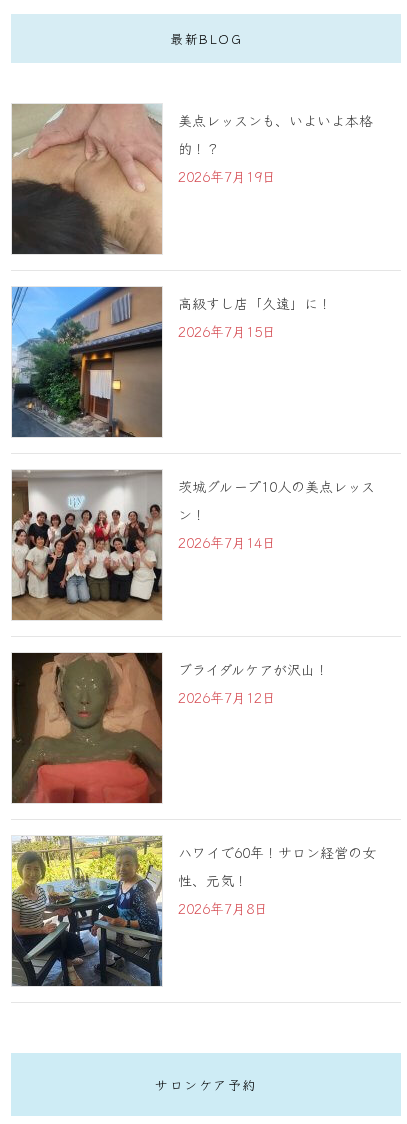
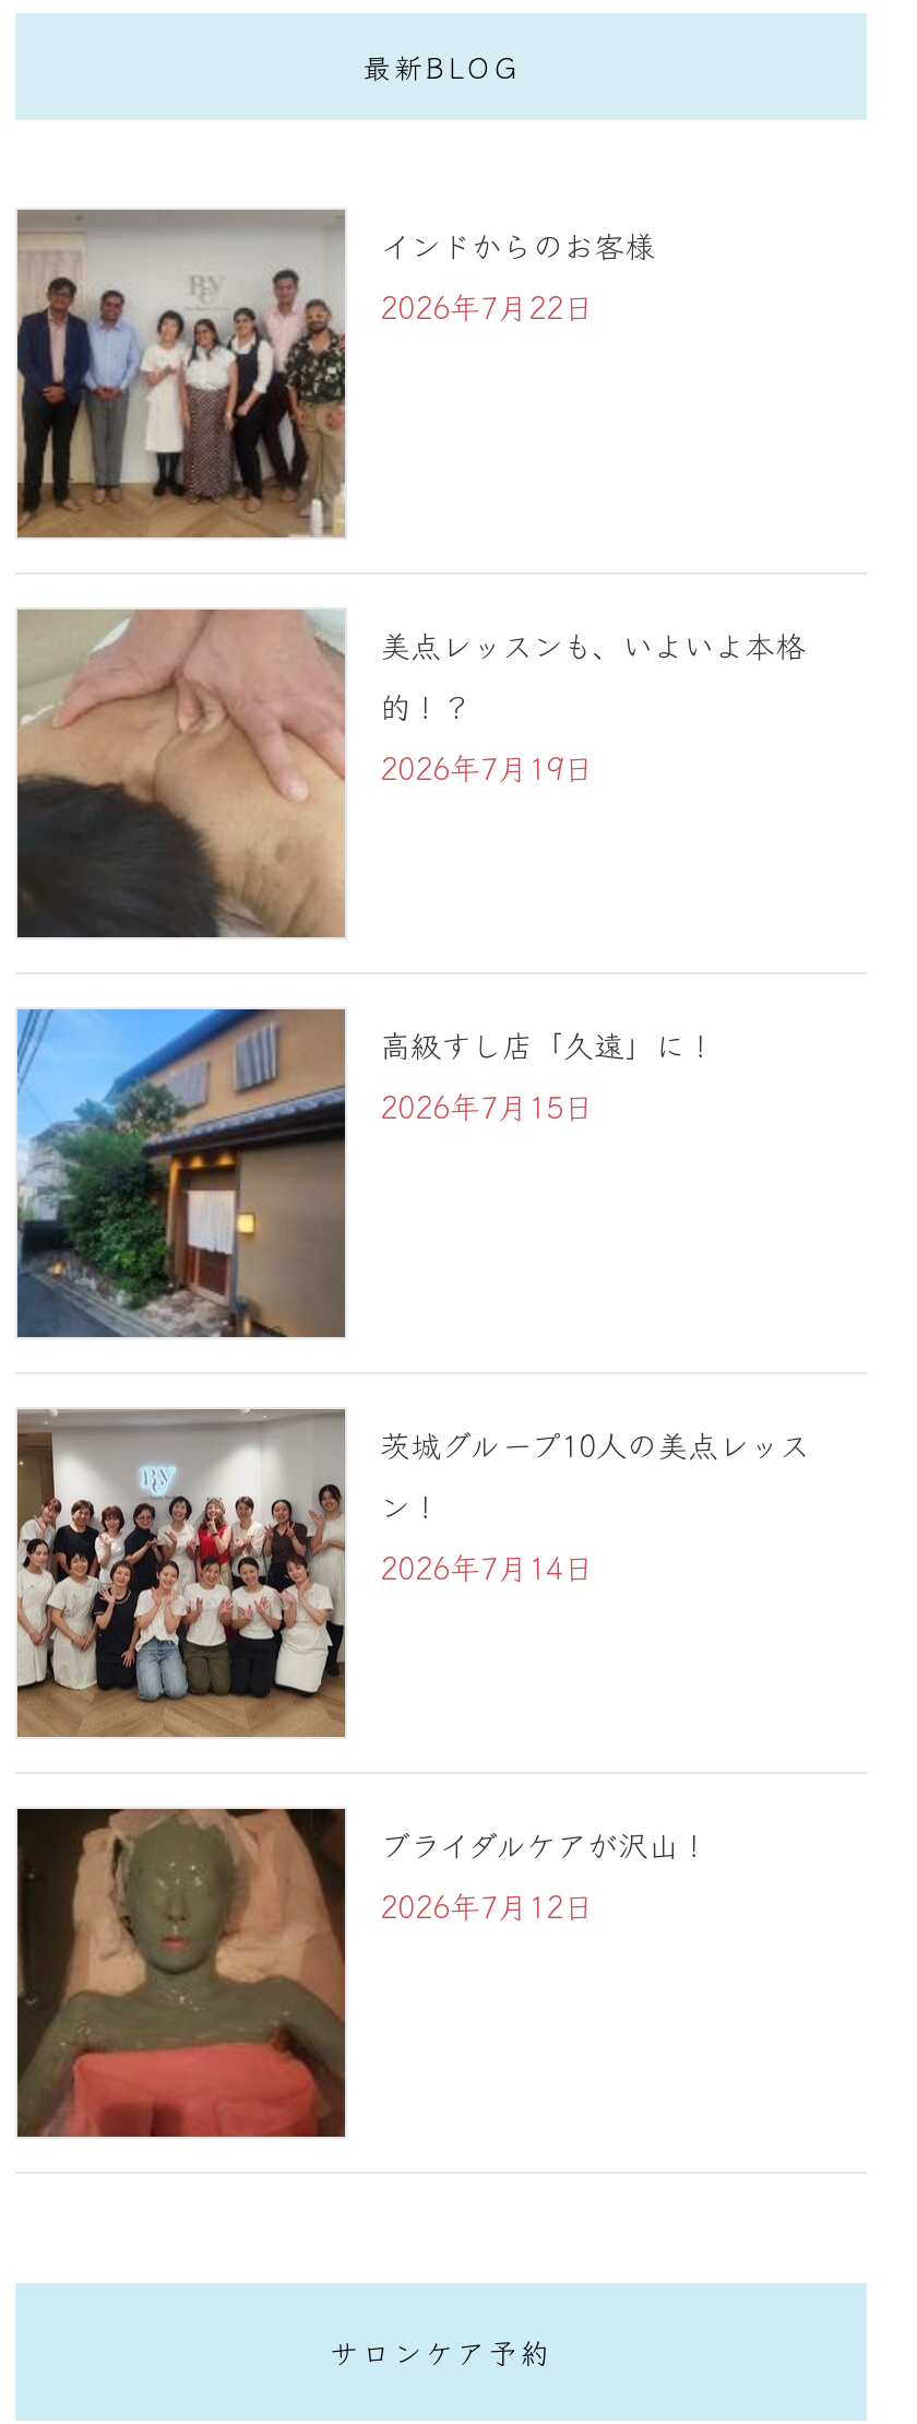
+ [image]
+ インドからのお客様
+ 2026年7月22日

moved down: [image] | 美点レッスンも、いよいよ本格 | 的！？ | ... | ブライダルケアが沢山！ | 2026年7月12日

moved down: [image]

- [image]
- ハワイで60年！サロン経営の女
- 性、元気！
- 2026年7月8日
